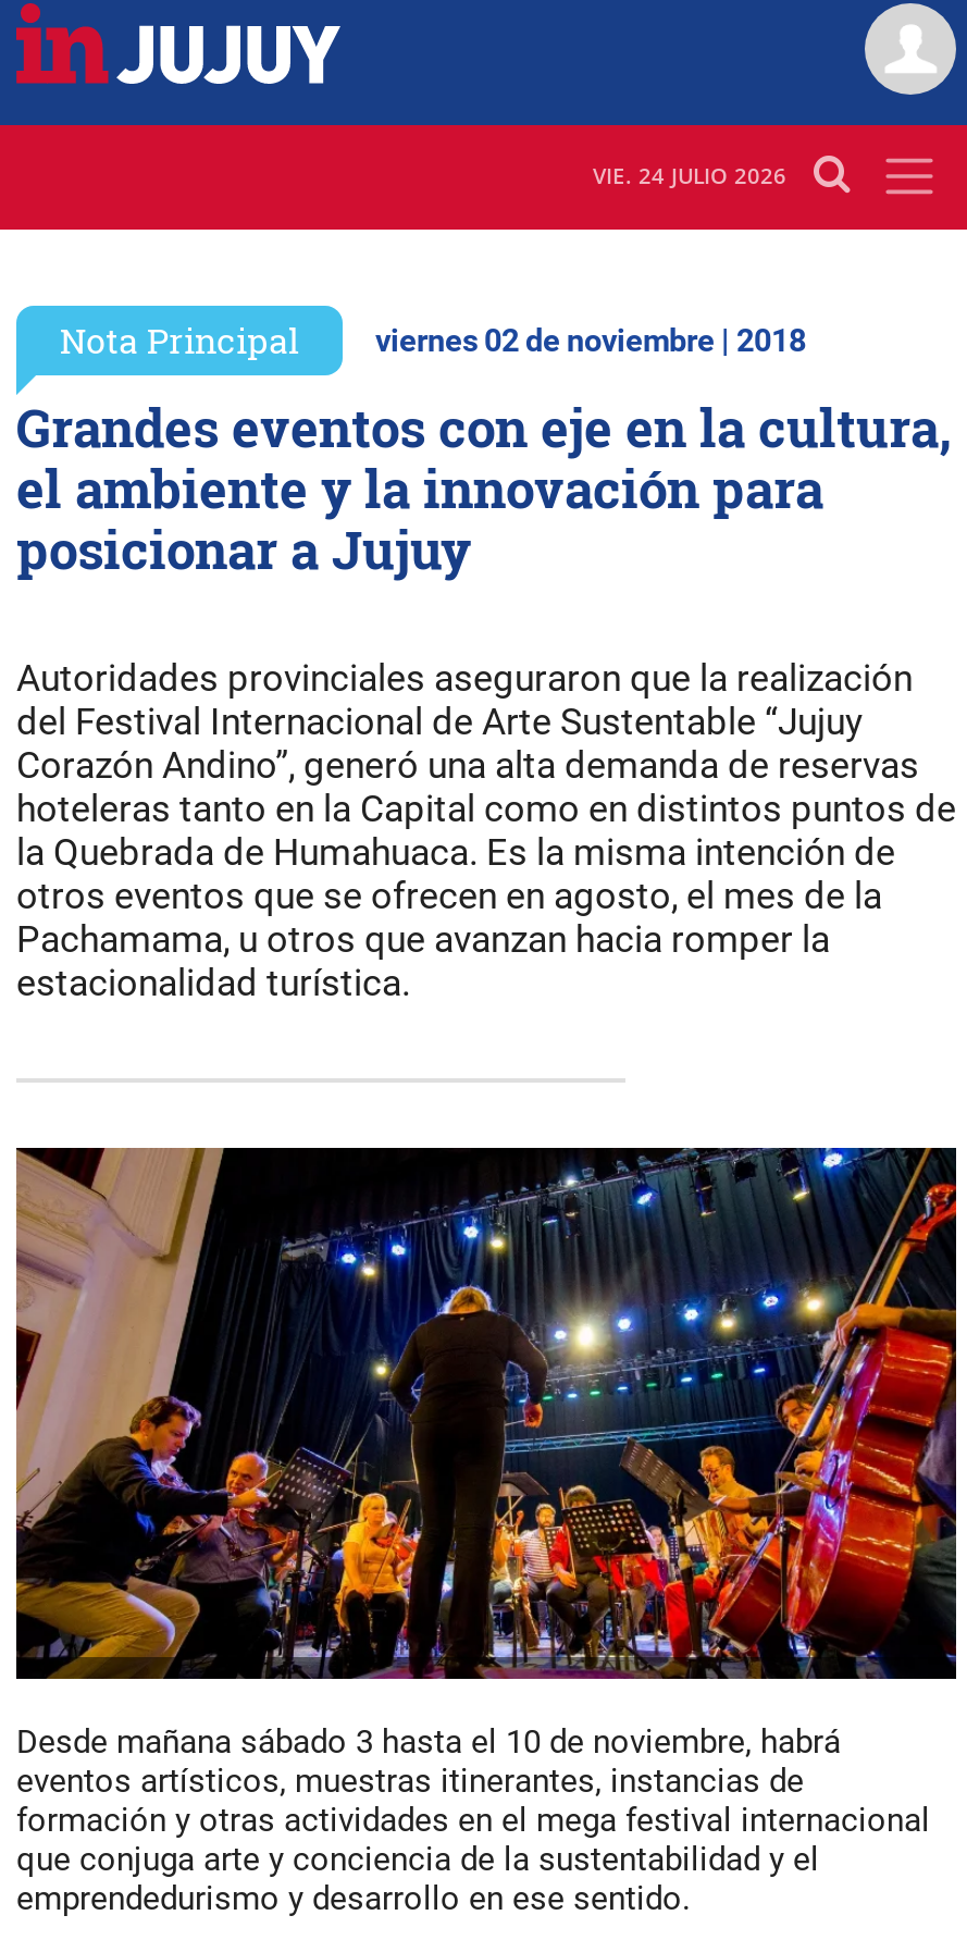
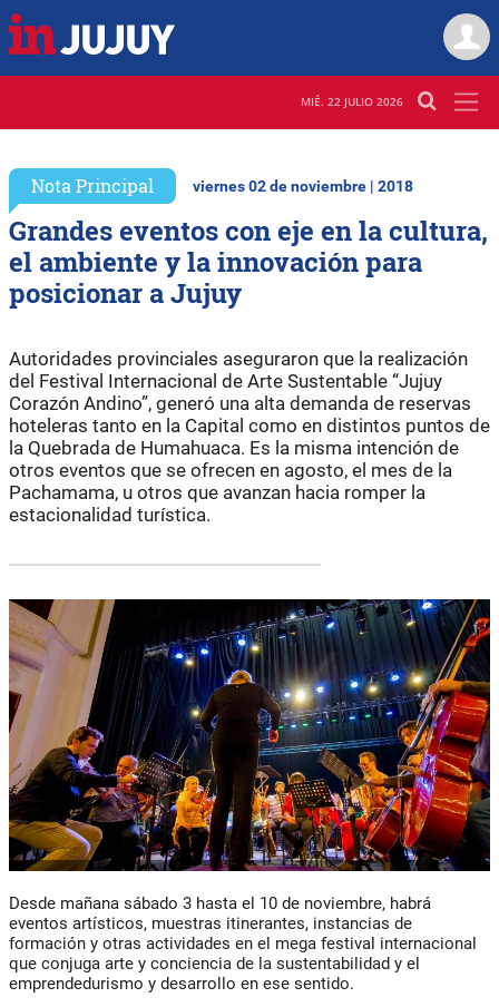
- VIE. 24 JULIO 2026
+ MIÉ. 22 JULIO 2026
